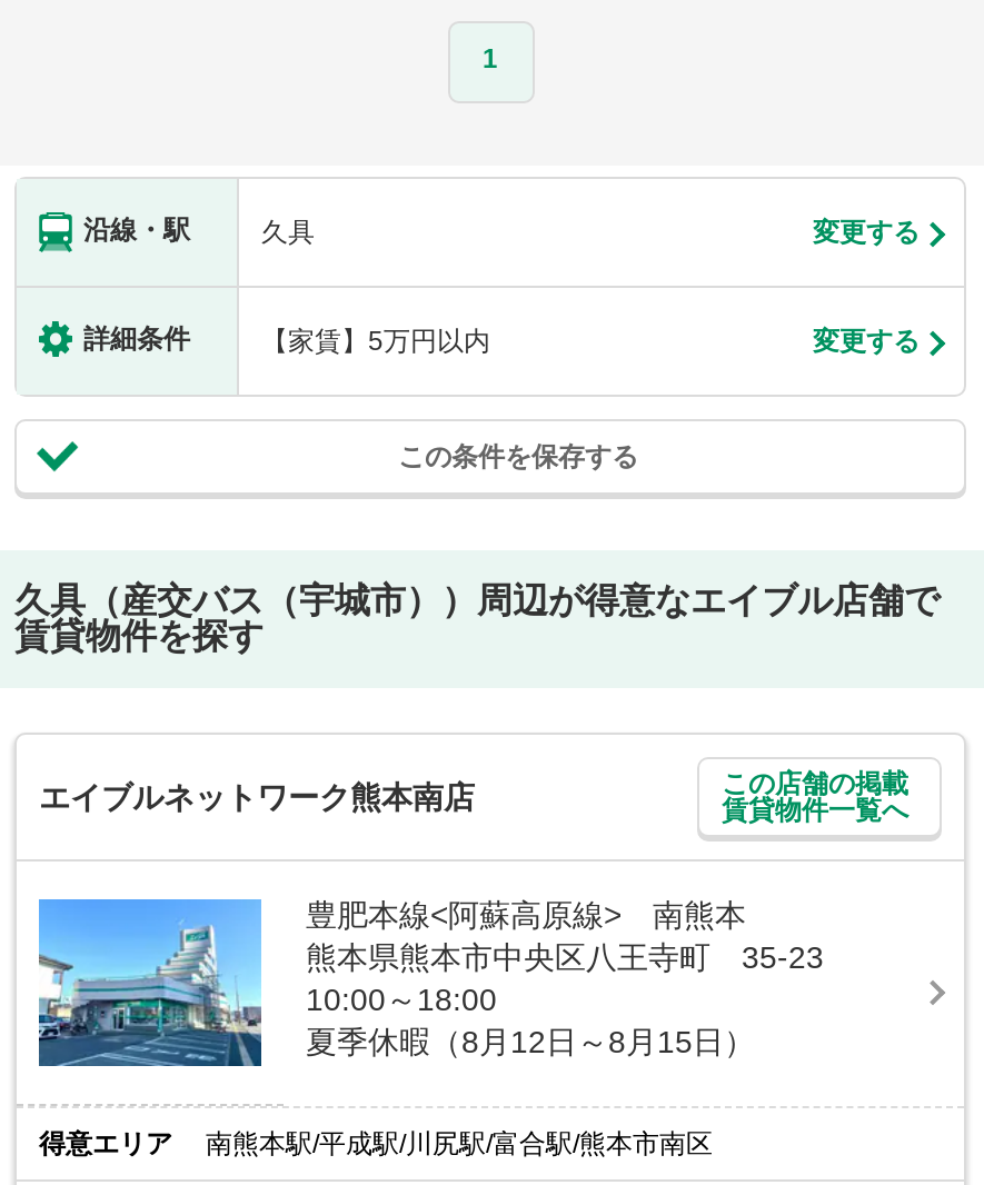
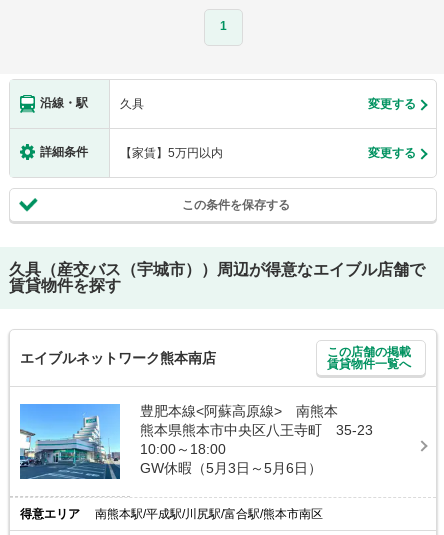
- 夏季休暇（8月12日～8月15日）
+ GW休暇（5月3日～5月6日）
